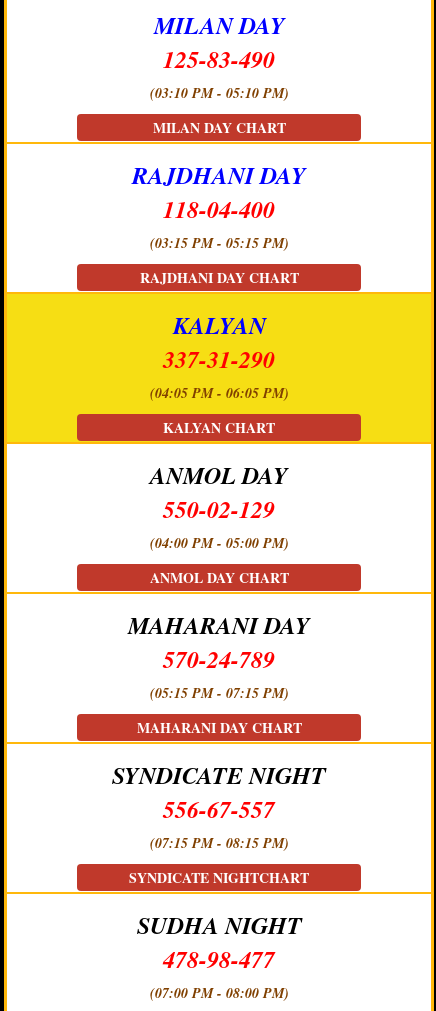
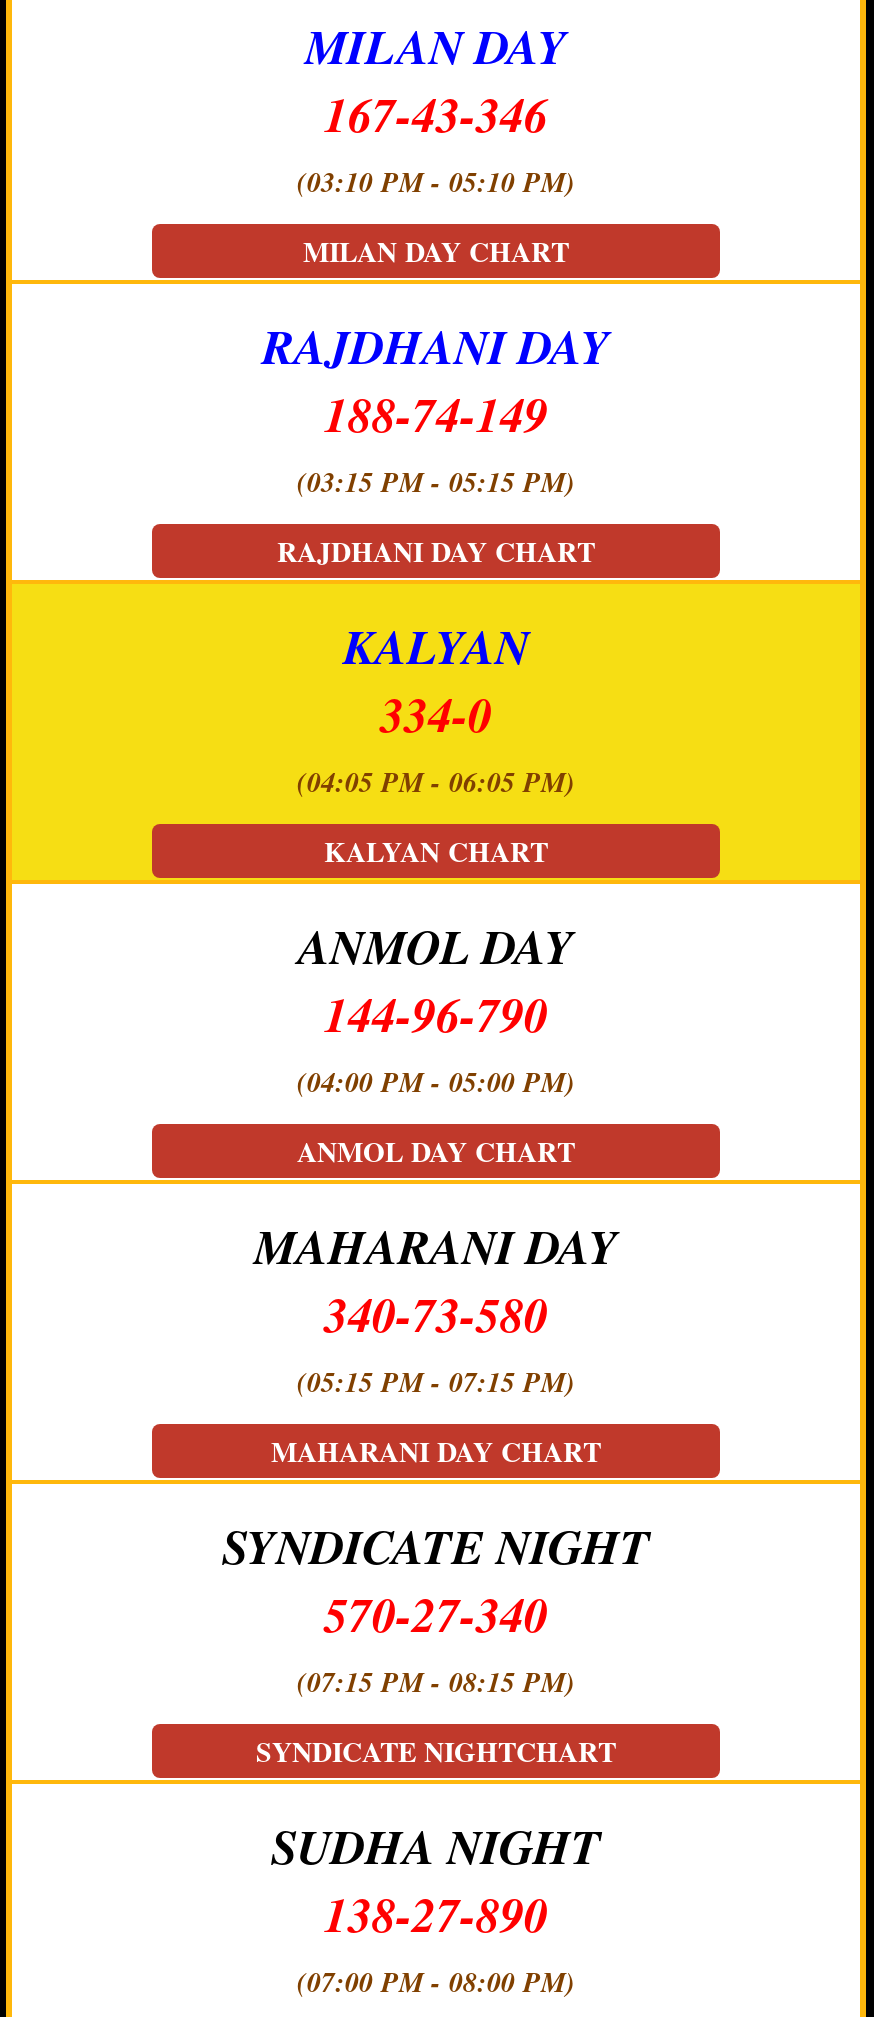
- 125-83-490
+ 167-43-346

- 118-04-400
+ 188-74-149

- 337-31-290
+ 334-0

- 550-02-129
+ 144-96-790

- 570-24-789
+ 340-73-580

- 556-67-557
+ 570-27-340

- 478-98-477
+ 138-27-890
